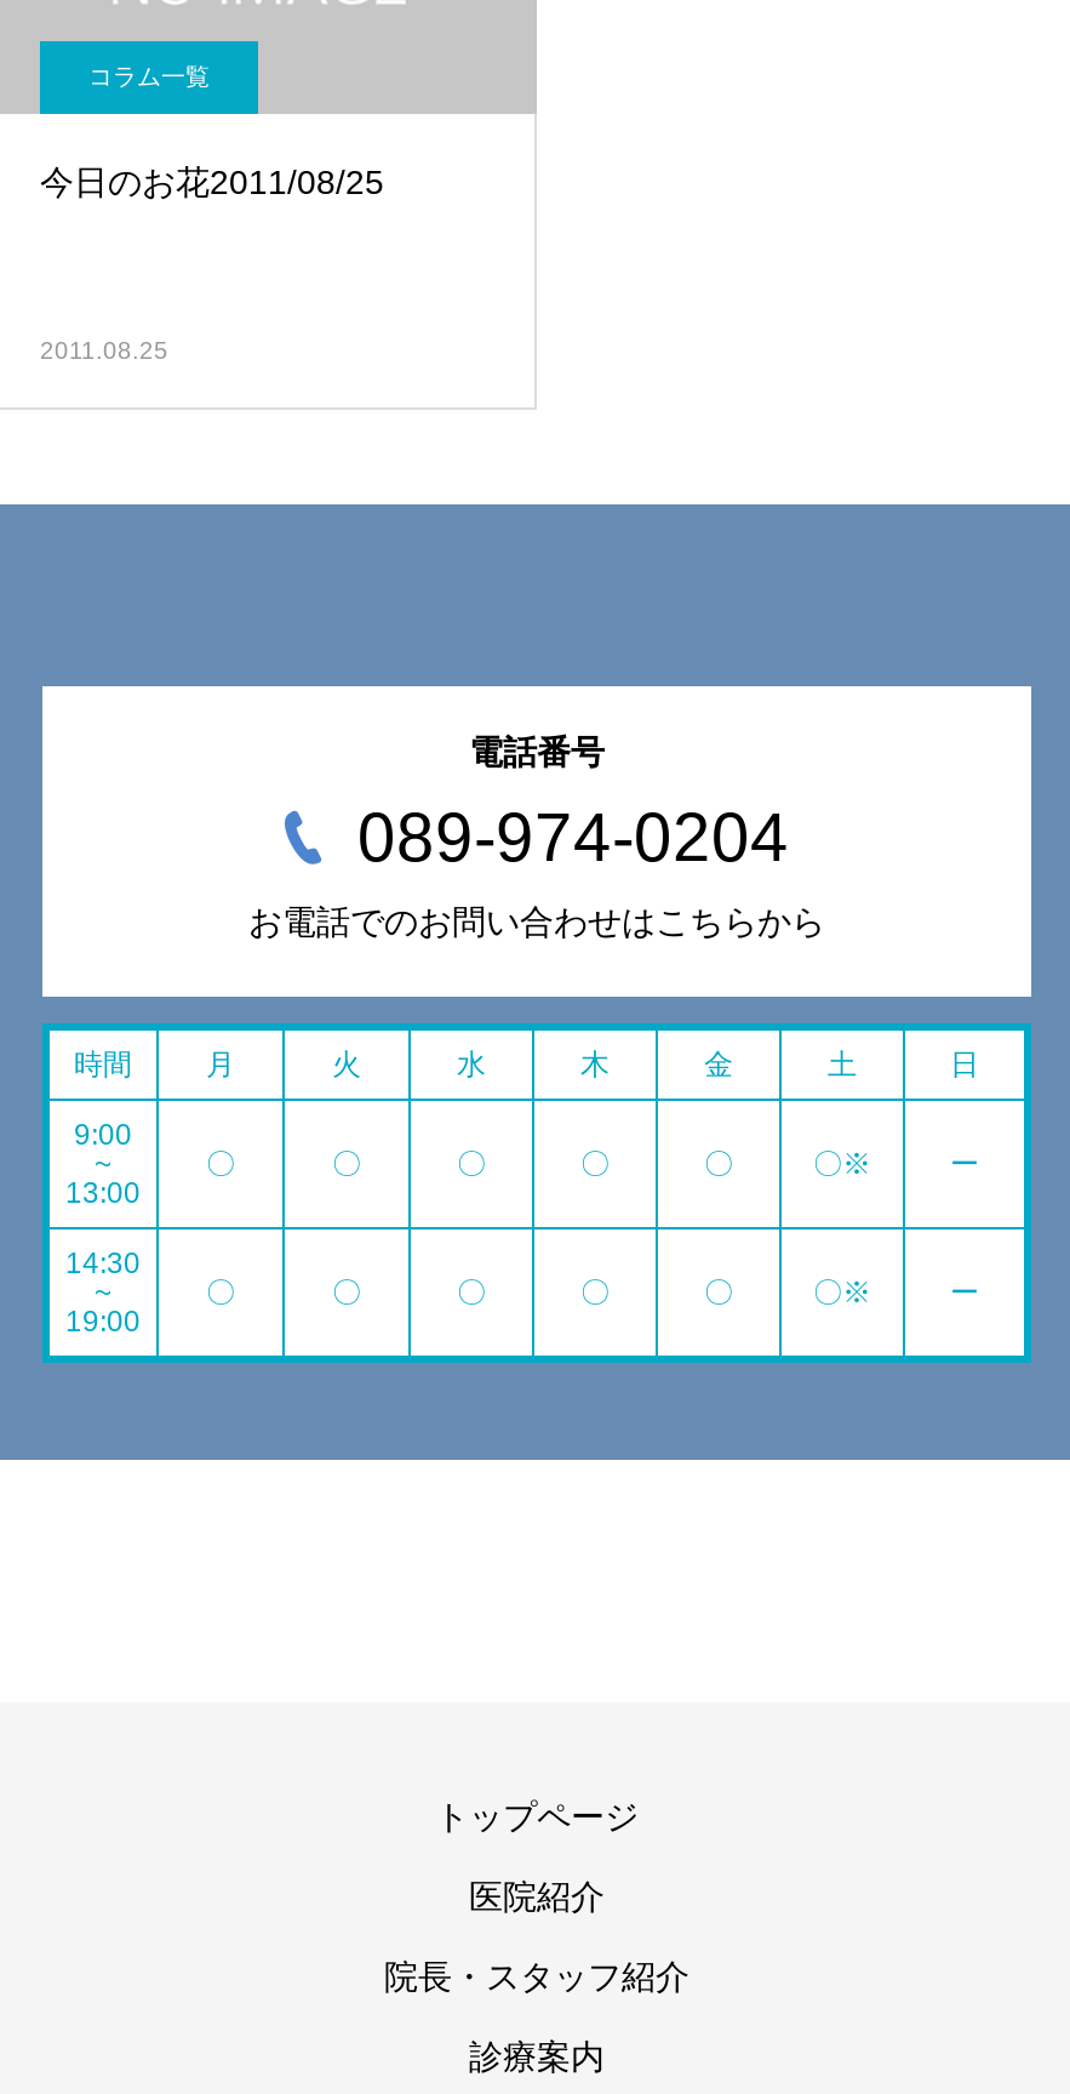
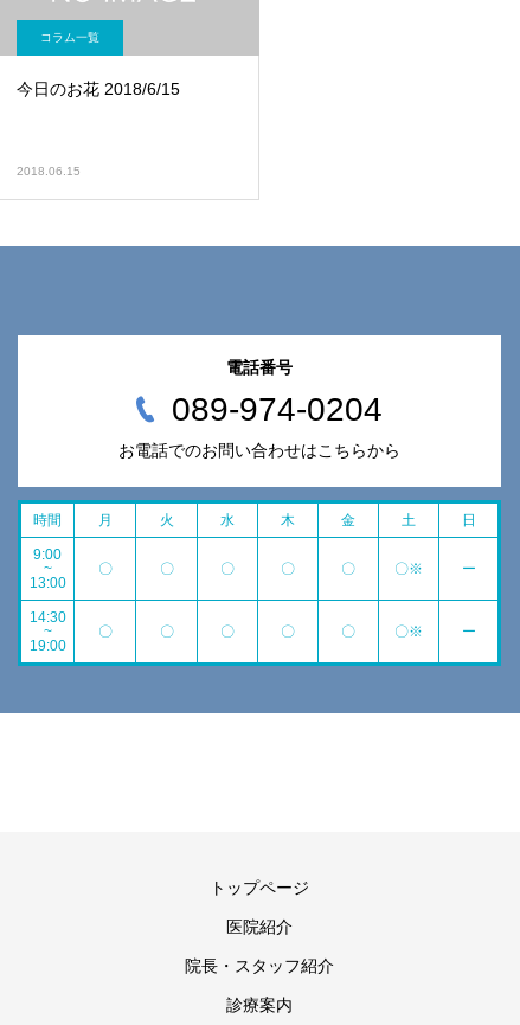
- 今日のお花2011/08/25
+ 今日のお花 2018/6/15

- 2011.08.25
+ 2018.06.15
